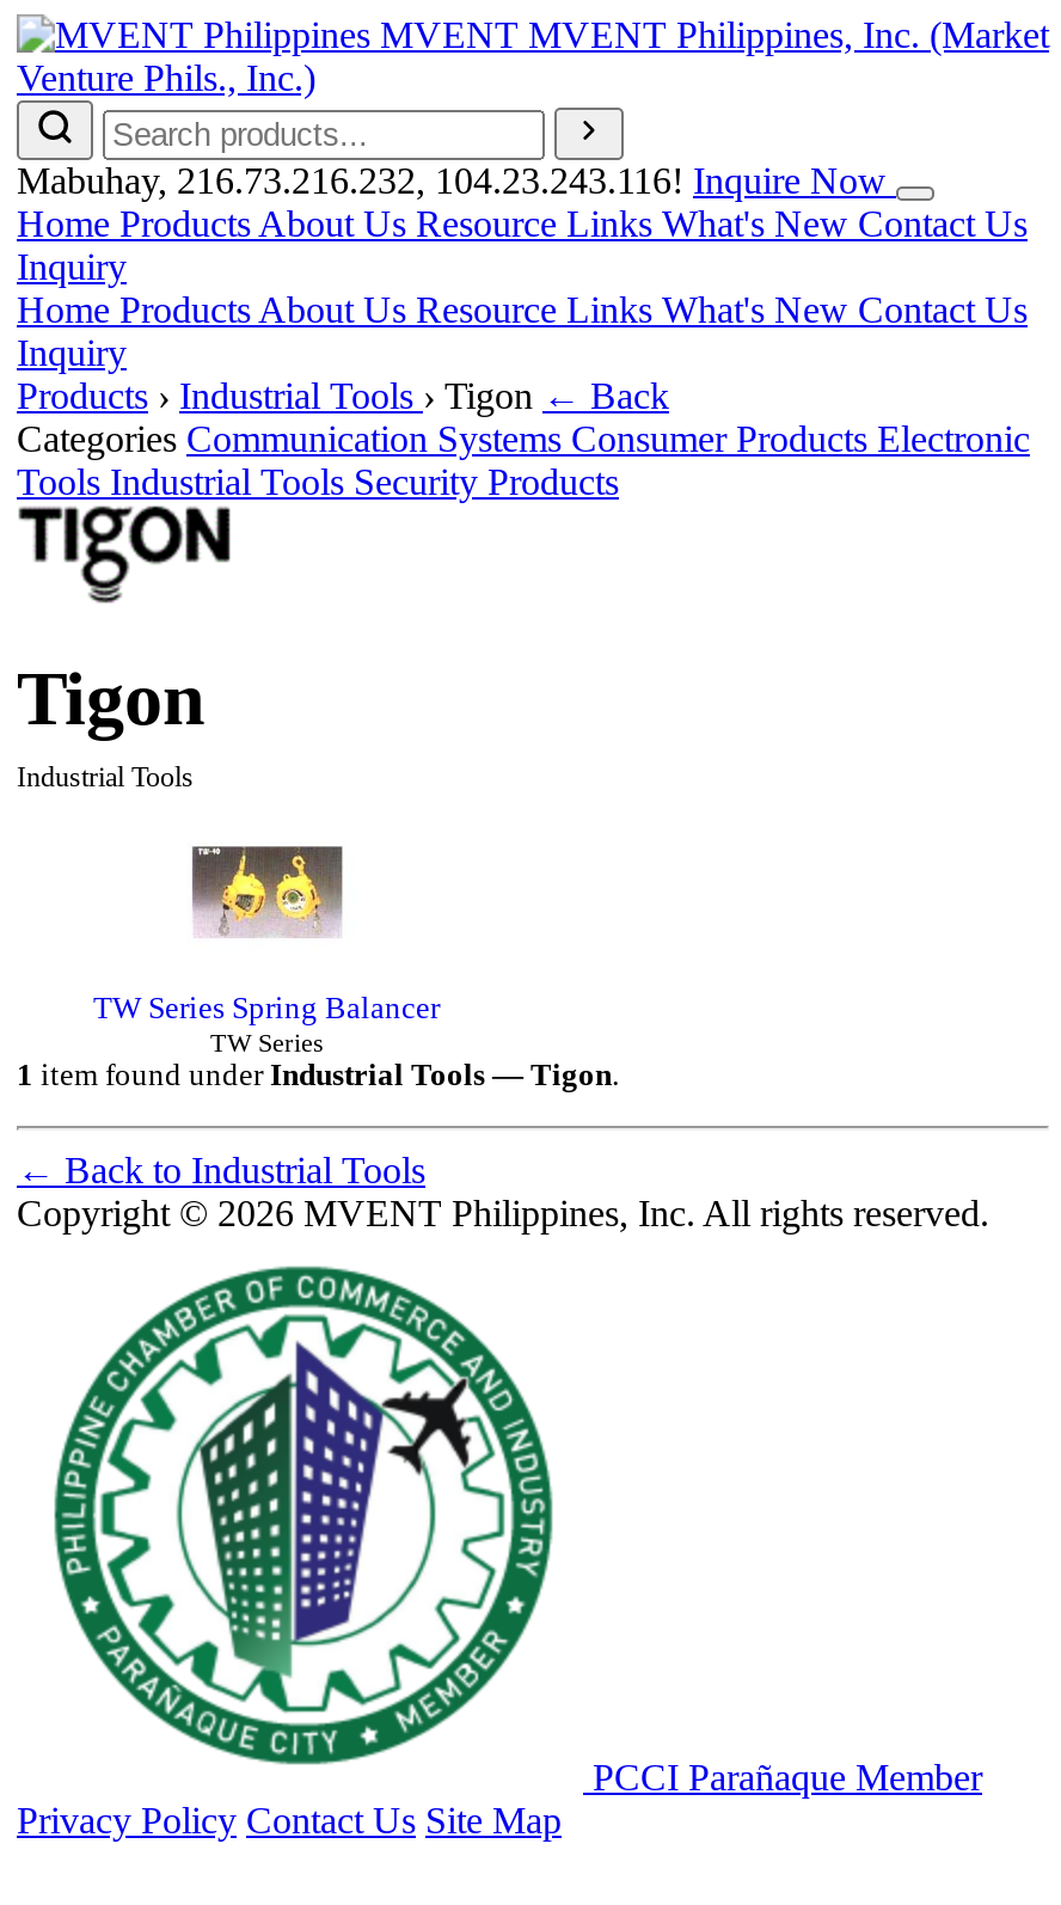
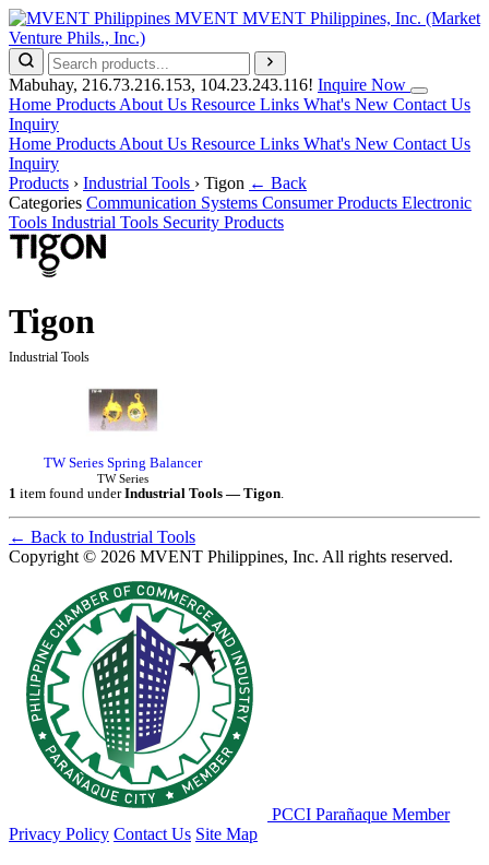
- Mabuhay,216.73.216.232, 104.23.243.116! Inquire Now
+ Mabuhay,216.73.216.153, 104.23.243.116! Inquire Now
